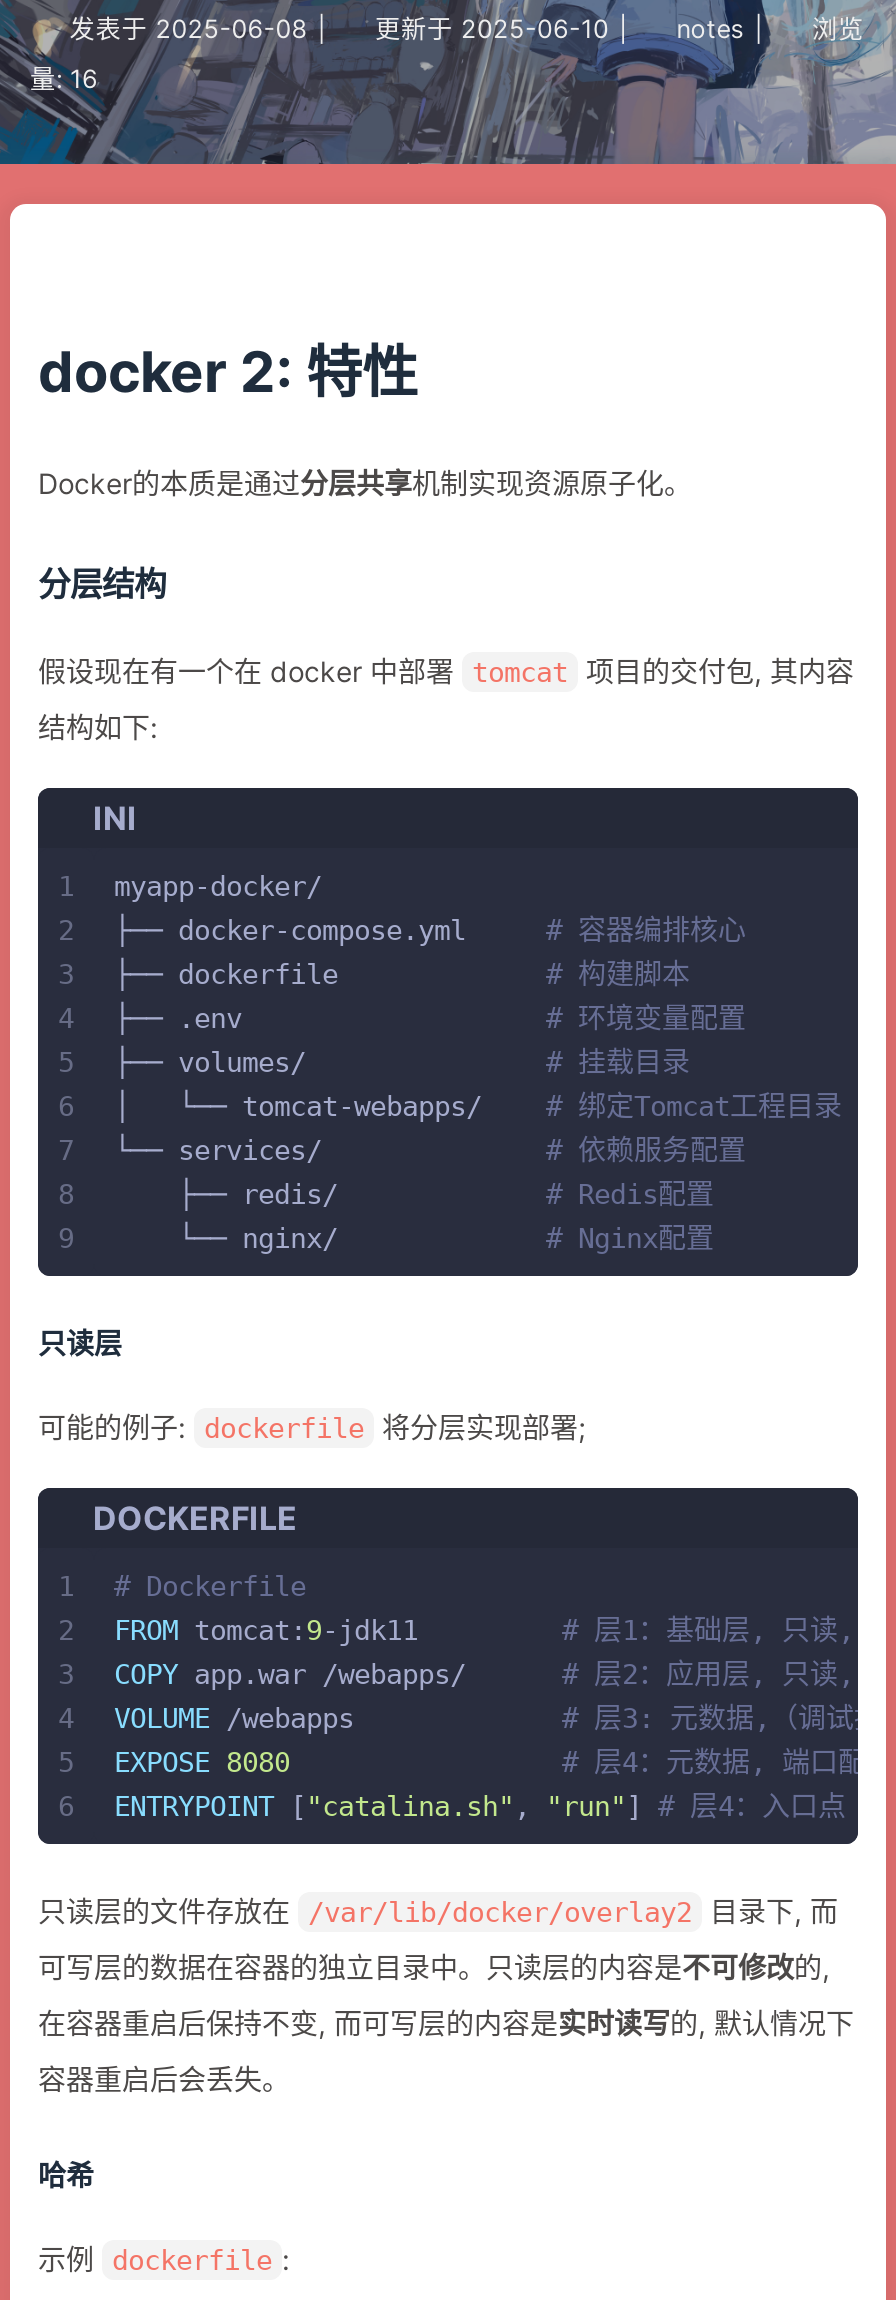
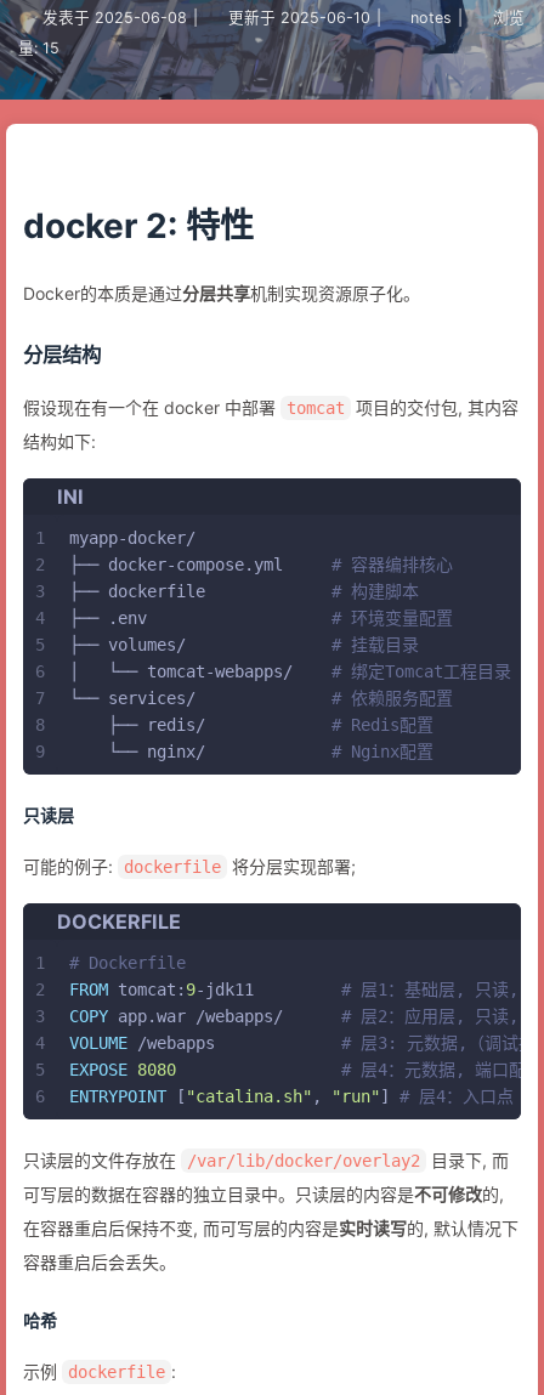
- 量: 16
+ 量: 15
